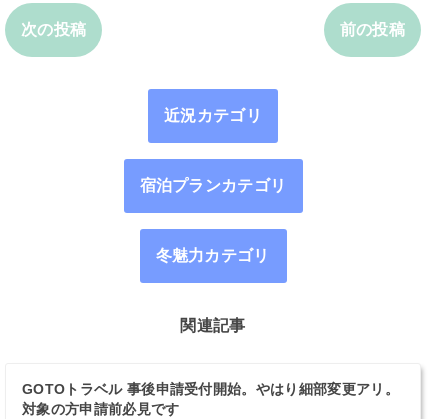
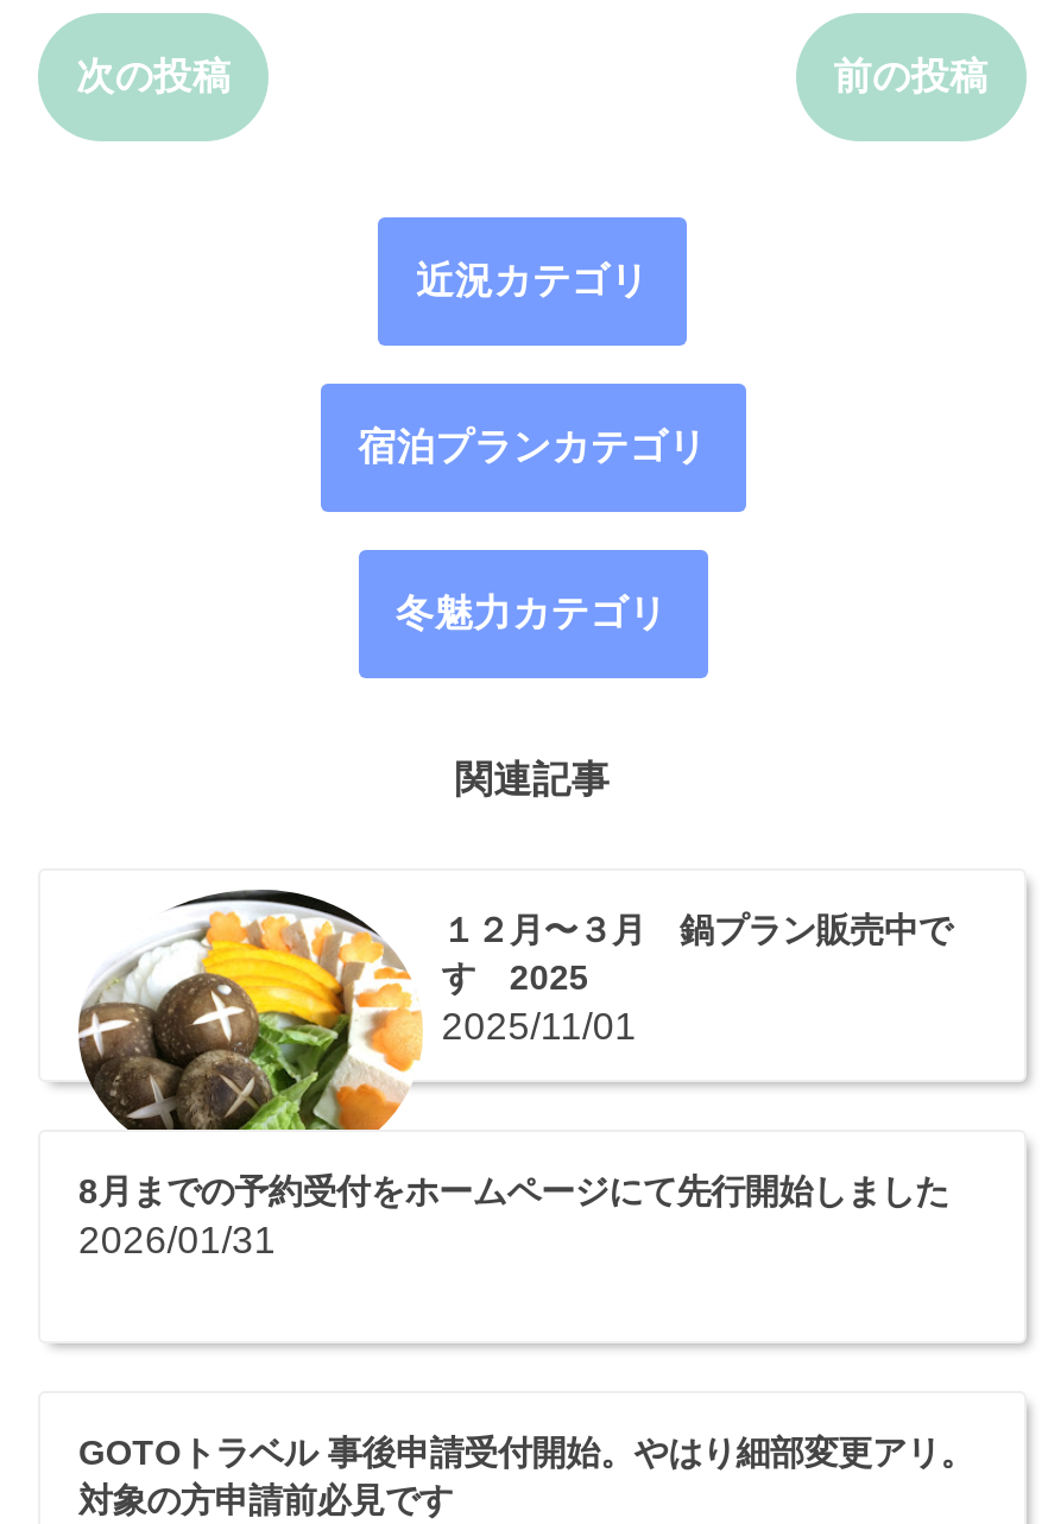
+ [image]
+ １２月〜３月 鍋プラン販売中で
+ す 2025
+ 2025/11/01

+ 8月までの予約受付をホームページにて先行開始しました
+ 2026/01/31
